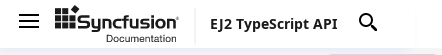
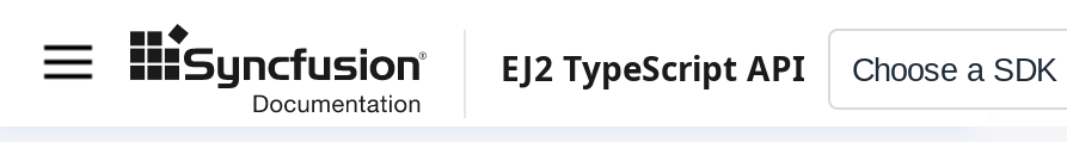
+ Choose a SDK
